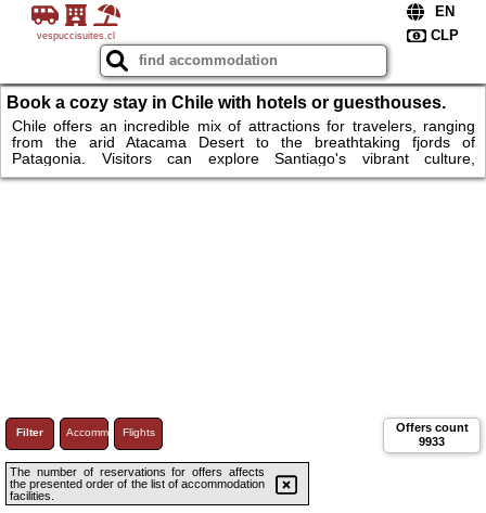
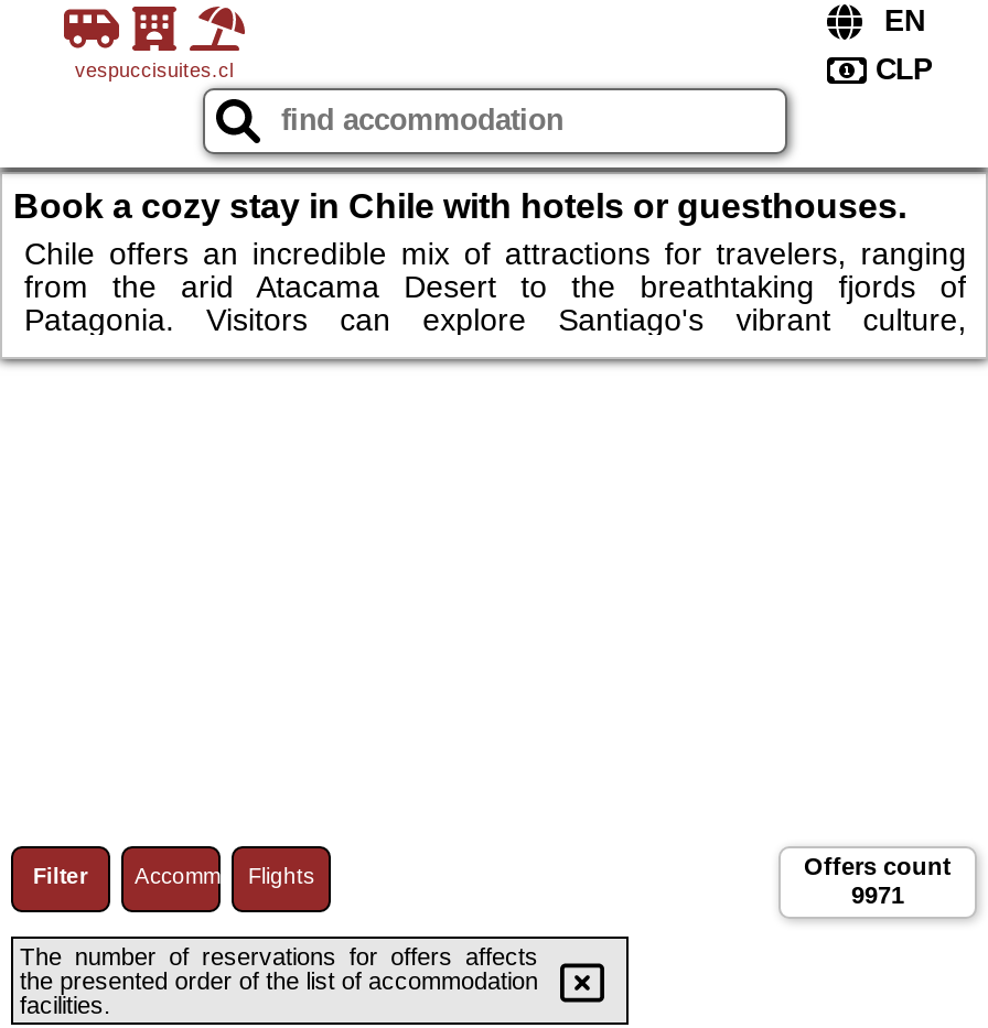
- 9933
+ 9971
